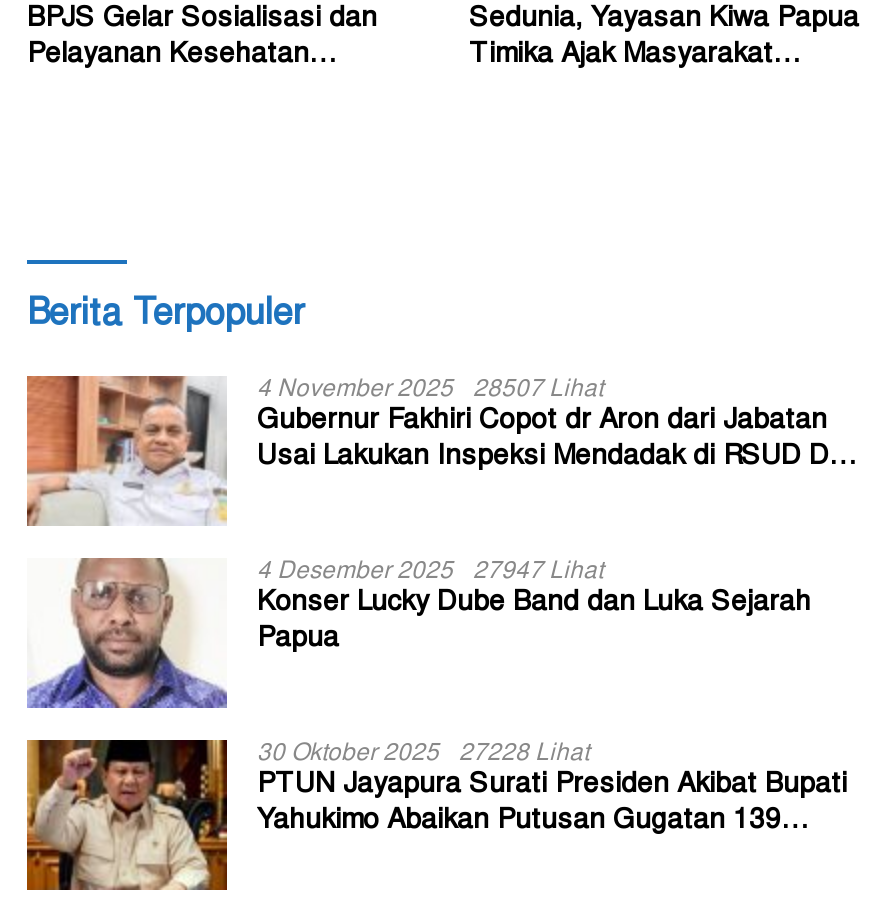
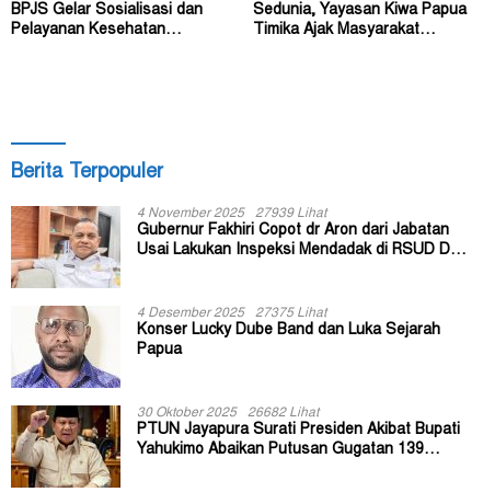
- 4 November 2025 28507 Lihat
+ 4 November 2025 27939 Lihat

- 4 Desember 2025 27947 Lihat
+ 4 Desember 2025 27375 Lihat

- 30 Oktober 2025 27228 Lihat
+ 30 Oktober 2025 26682 Lihat
